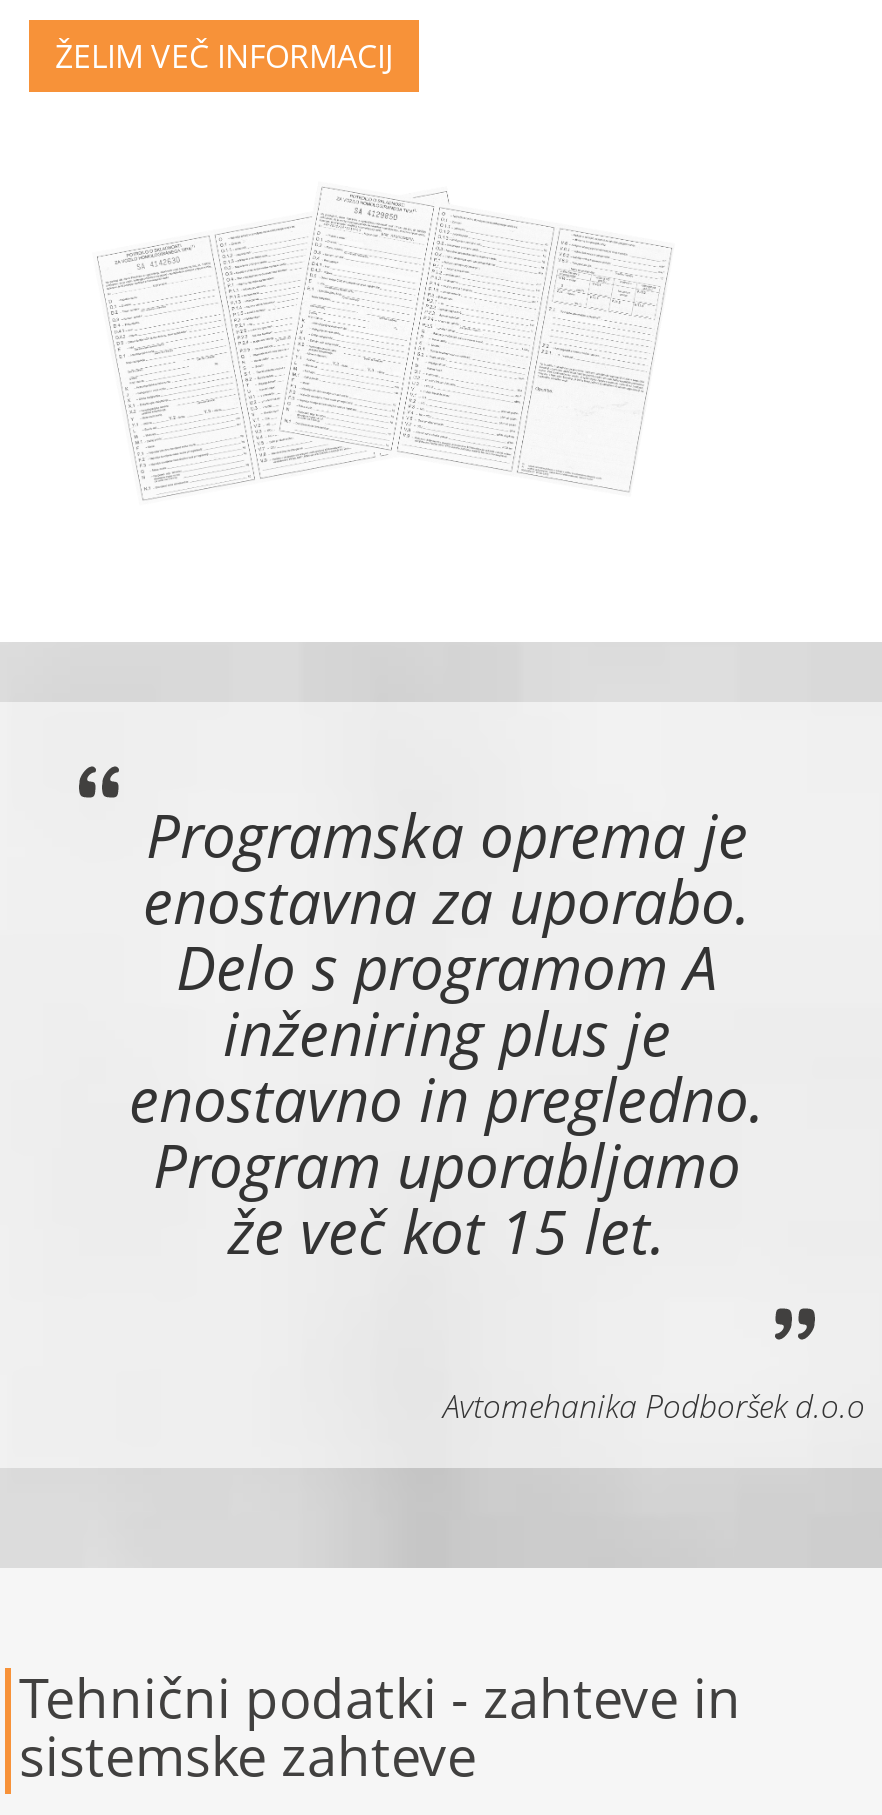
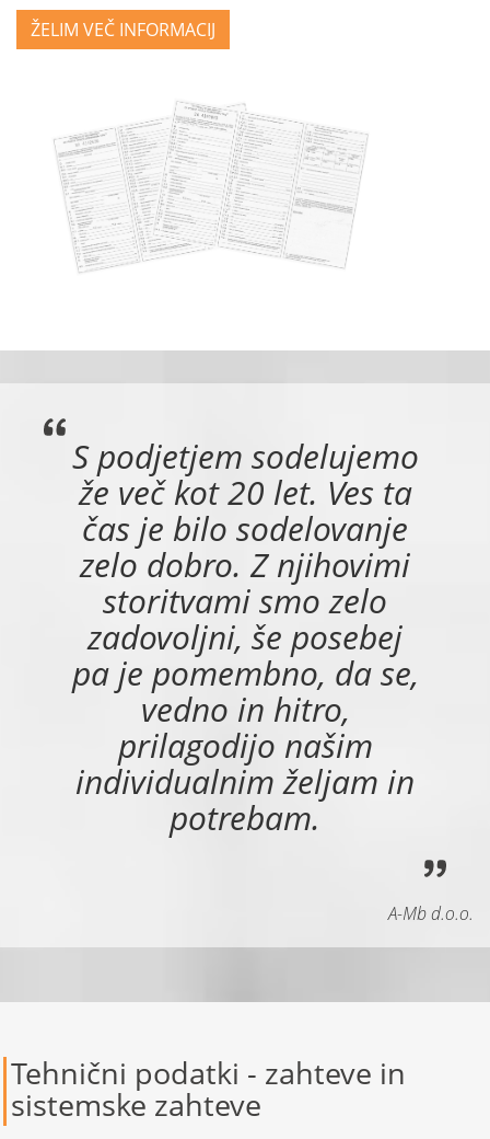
- Programska oprema je
- enostavna za uporabo.
- Delo s programom A
- inženiring plus je
- enostavno in pregledno.
- Program uporabljamo
- že več kot 15 let.
+ S podjetjem sodelujemo
+ že več kot 20 let. Ves ta
+ čas je bilo sodelovanje
+ zelo dobro. Z njihovimi
+ storitvami smo zelo
+ zadovoljni, še posebej
+ pa je pomembno, da se,
+ vedno in hitro,
+ prilagodijo našim
+ individualnim željam in
+ potrebam.

- Avtomehanika Podboršek d.o.o
+ A-Mb d.o.o.
